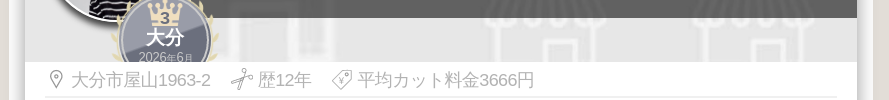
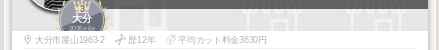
- 平均カット料金3666円
+ 平均カット料金3630円
